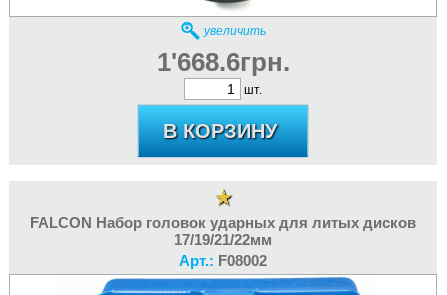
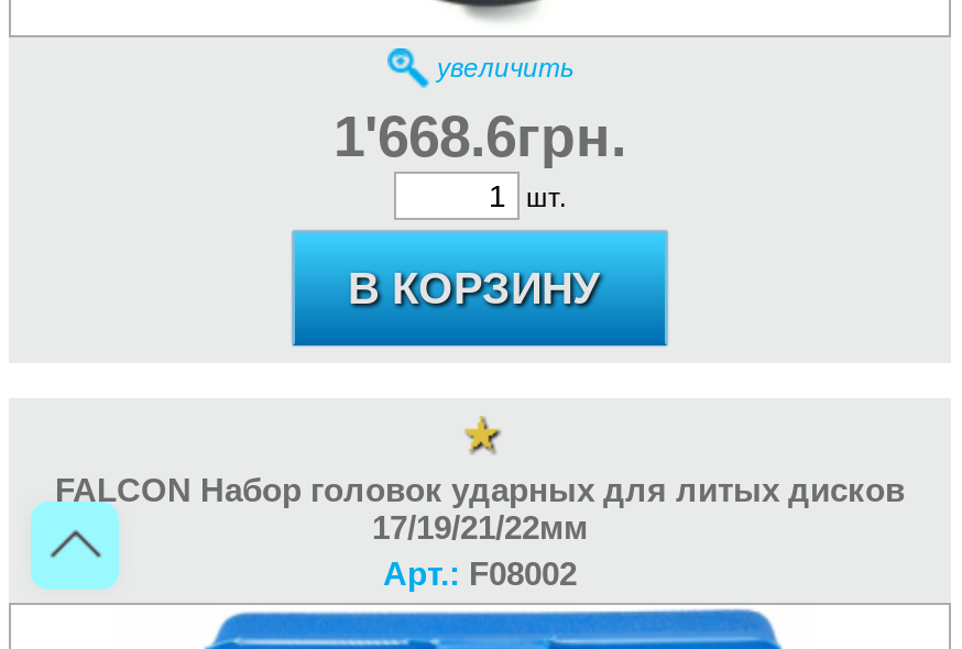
+ [image]
